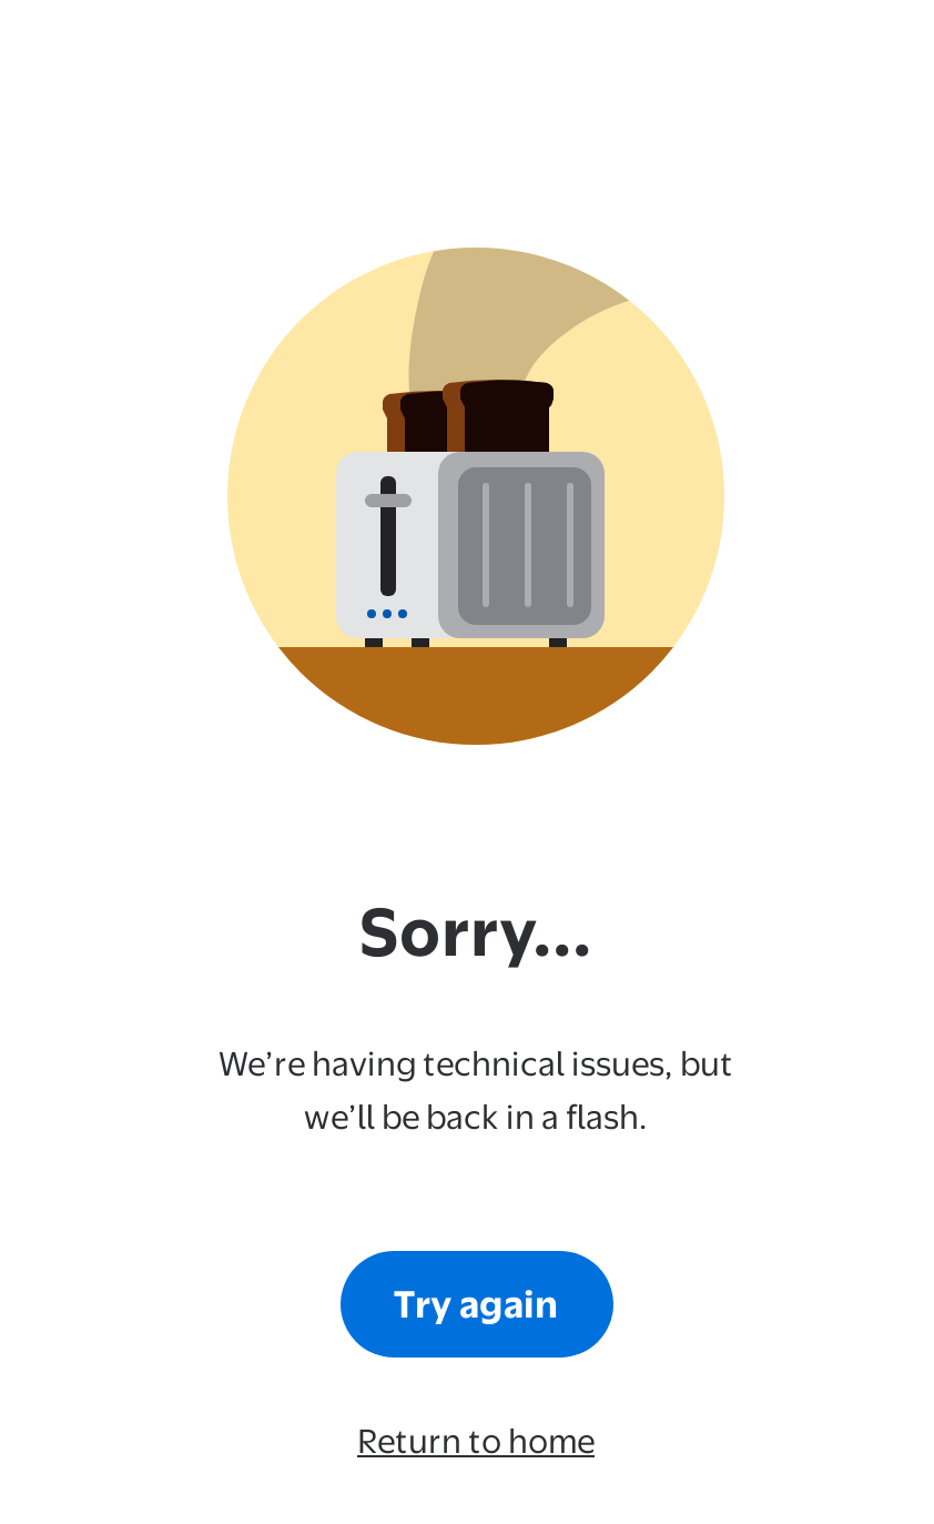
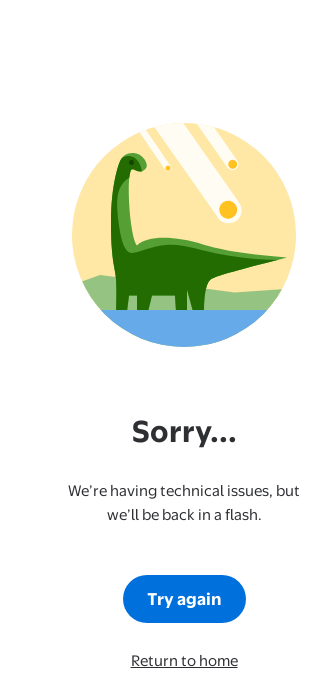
- [image]
+ [image]
